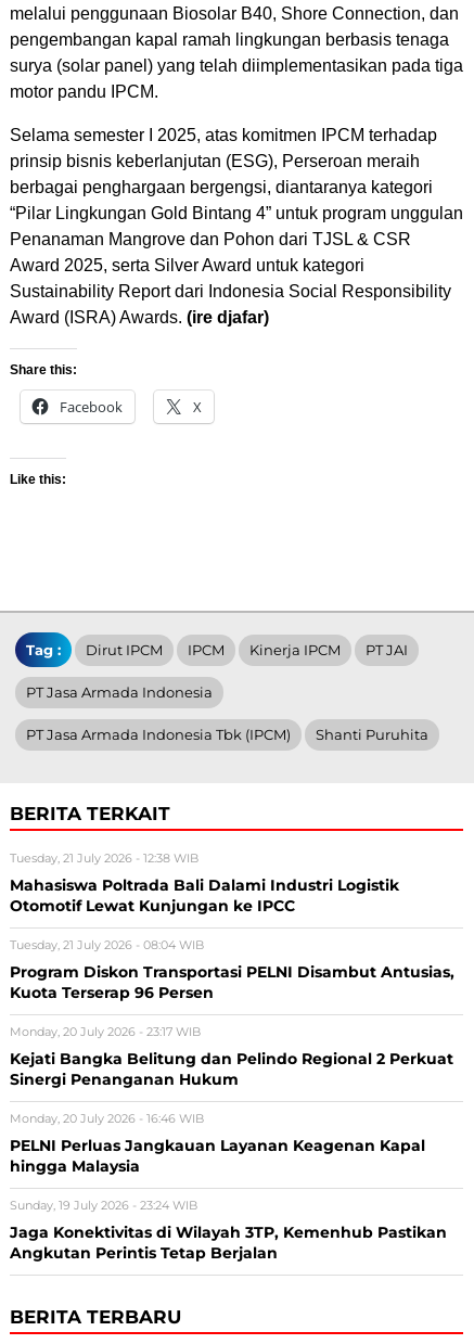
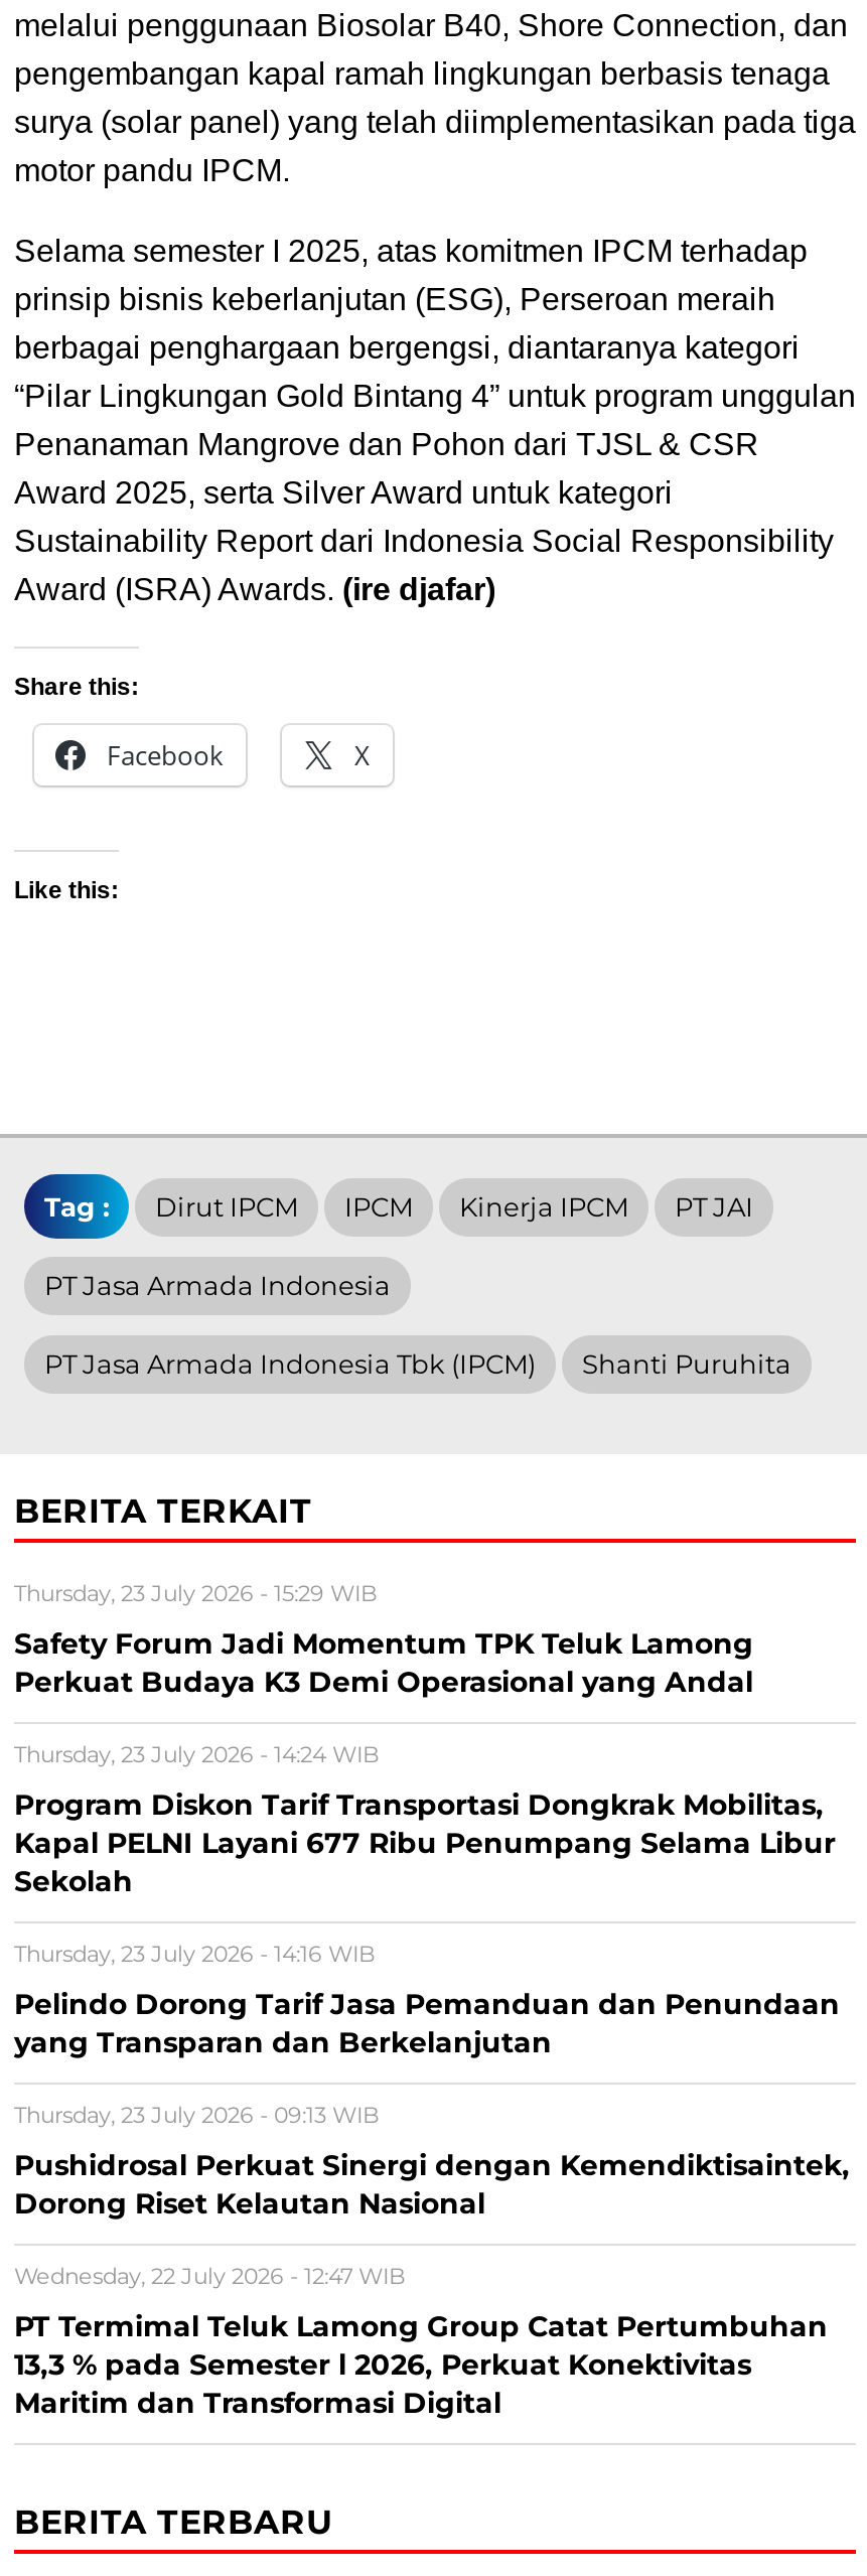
- Tuesday, 21 July 2026 - 12:38 WIB
+ Thursday, 23 July 2026 - 15:29 WIB

- Mahasiswa Poltrada Bali Dalami Industri Logistik
- Otomotif Lewat Kunjungan ke IPCC
+ Safety Forum Jadi Momentum TPK Teluk Lamong
+ Perkuat Budaya K3 Demi Operasional yang Andal

- Tuesday, 21 July 2026 - 08:04 WIB
+ Thursday, 23 July 2026 - 14:24 WIB

- Program Diskon Transportasi PELNI Disambut Antusias,
- Kuota Terserap 96 Persen
+ Program Diskon Tarif Transportasi Dongkrak Mobilitas,
+ Kapal PELNI Layani 677 Ribu Penumpang Selama Libur
+ Sekolah

- Monday, 20 July 2026 - 23:17 WIB
+ Thursday, 23 July 2026 - 14:16 WIB

- Kejati Bangka Belitung dan Pelindo Regional 2 Perkuat
- Sinergi Penanganan Hukum
+ Pelindo Dorong Tarif Jasa Pemanduan dan Penundaan
+ yang Transparan dan Berkelanjutan

- Monday, 20 July 2026 - 16:46 WIB
+ Thursday, 23 July 2026 - 09:13 WIB

- PELNI Perluas Jangkauan Layanan Keagenan Kapal
- hingga Malaysia
+ Pushidrosal Perkuat Sinergi dengan Kemendiktisaintek,
+ Dorong Riset Kelautan Nasional

- Sunday, 19 July 2026 - 23:24 WIB
+ Wednesday, 22 July 2026 - 12:47 WIB

- Jaga Konektivitas di Wilayah 3TP, Kemenhub Pastikan
- Angkutan Perintis Tetap Berjalan
+ PT Termimal Teluk Lamong Group Catat Pertumbuhan
+ 13,3 % pada Semester l 2026, Perkuat Konektivitas
+ Maritim dan Transformasi Digital
